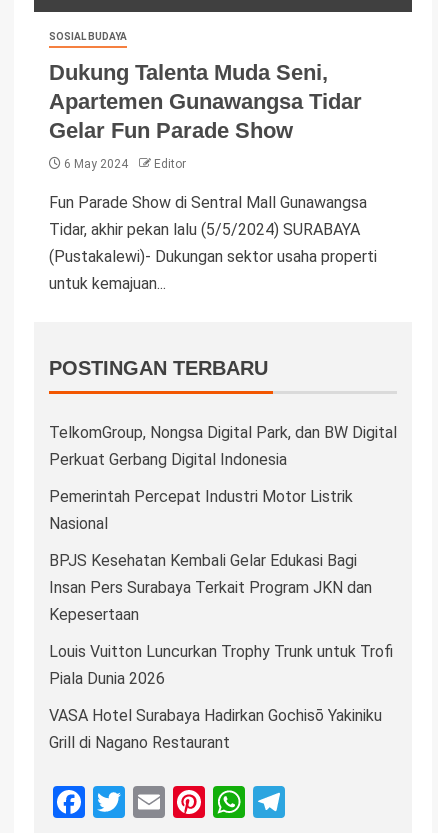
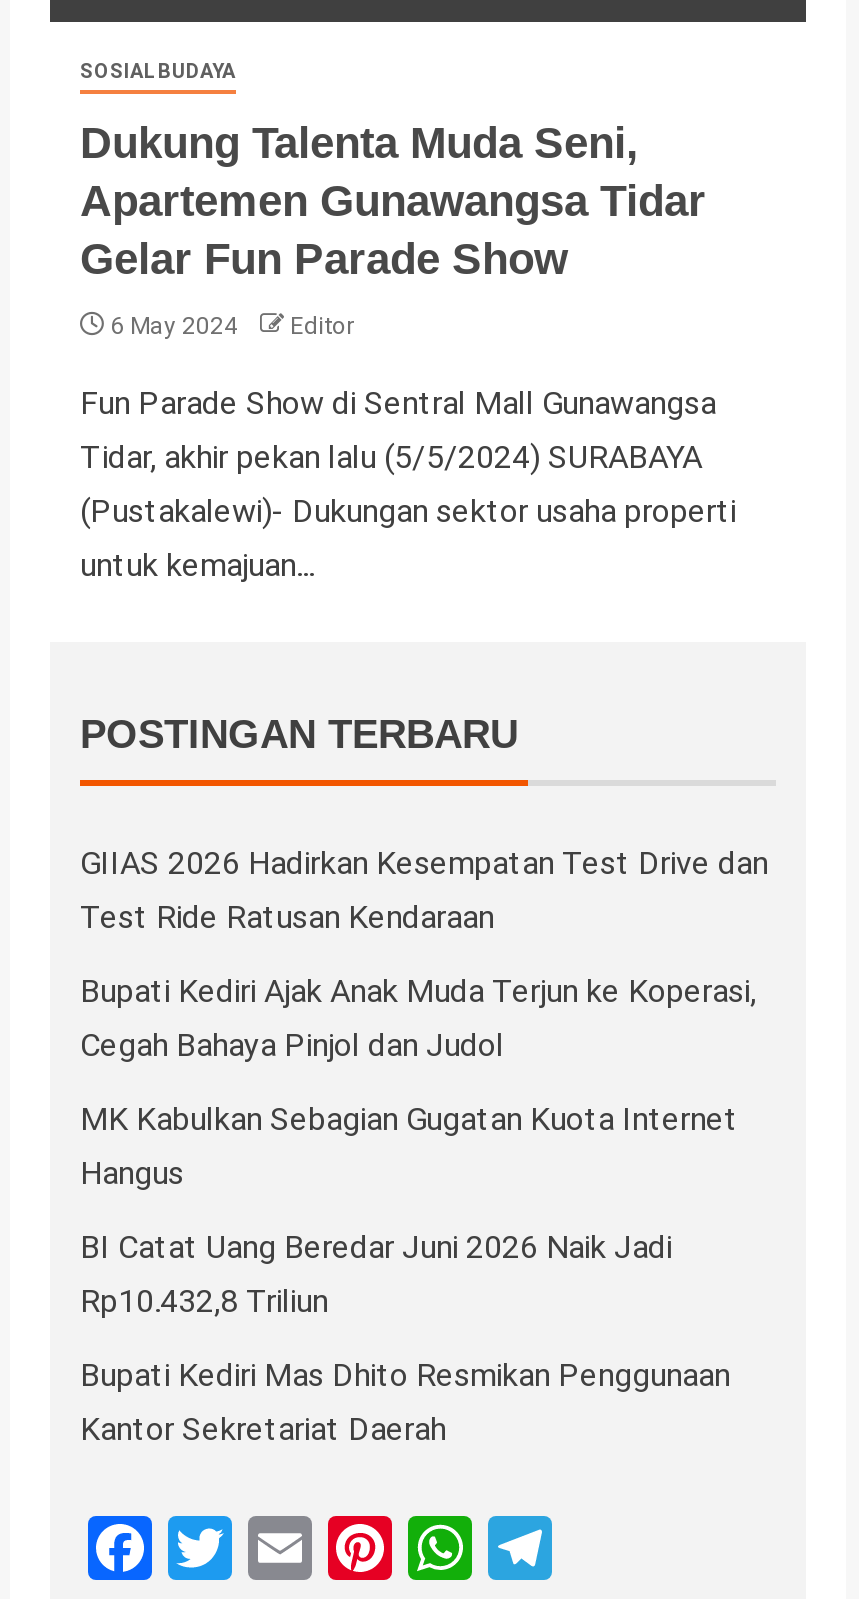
- TelkomGroup, Nongsa Digital Park, dan BW Digital
- Perkuat Gerbang Digital Indonesia
+ GIIAS 2026 Hadirkan Kesempatan Test Drive dan
+ Test Ride Ratusan Kendaraan

- Pemerintah Percepat Industri Motor Listrik
- Nasional
+ Bupati Kediri Ajak Anak Muda Terjun ke Koperasi,
+ Cegah Bahaya Pinjol dan Judol

- BPJS Kesehatan Kembali Gelar Edukasi Bagi
- Insan Pers Surabaya Terkait Program JKN dan
- Kepesertaan
+ MK Kabulkan Sebagian Gugatan Kuota Internet
+ Hangus

- Louis Vuitton Luncurkan Trophy Trunk untuk Trofi
- Piala Dunia 2026
+ BI Catat Uang Beredar Juni 2026 Naik Jadi
+ Rp10.432,8 Triliun

- VASA Hotel Surabaya Hadirkan Gochisō Yakiniku
- Grill di Nagano Restaurant
+ Bupati Kediri Mas Dhito Resmikan Penggunaan
+ Kantor Sekretariat Daerah
